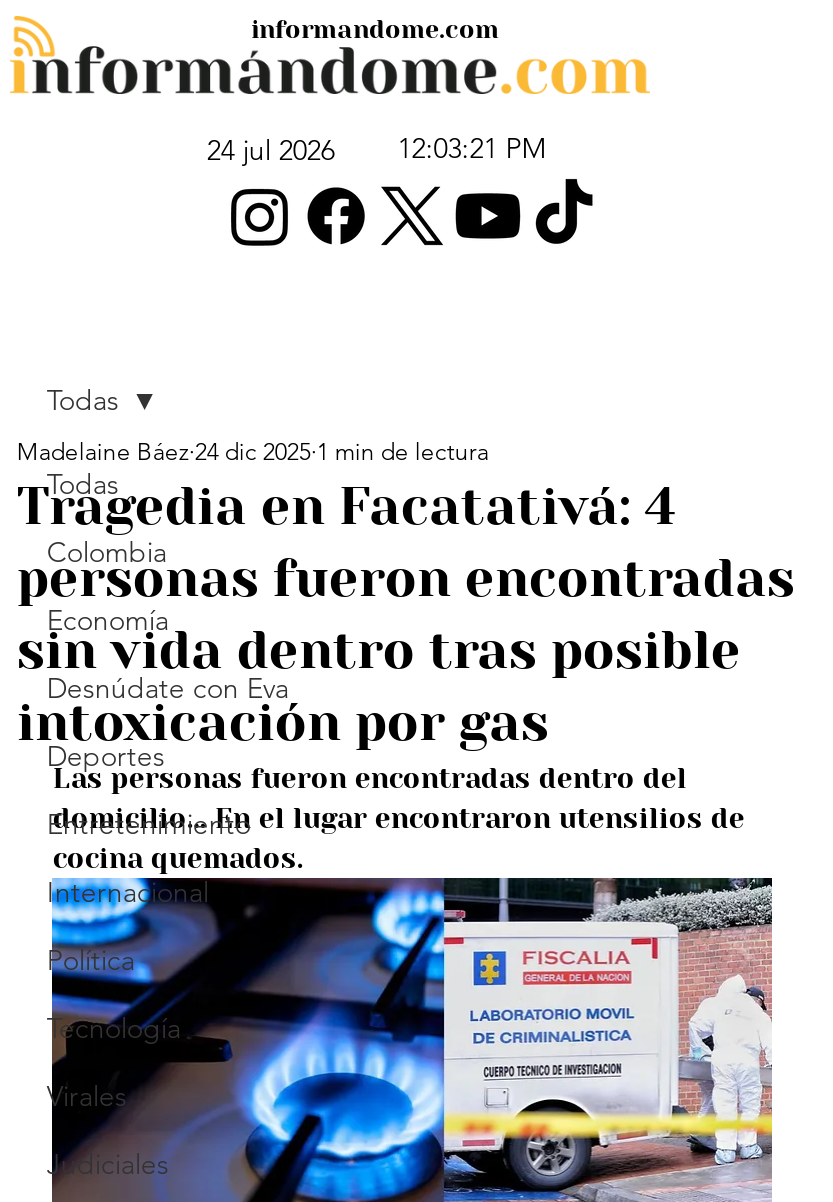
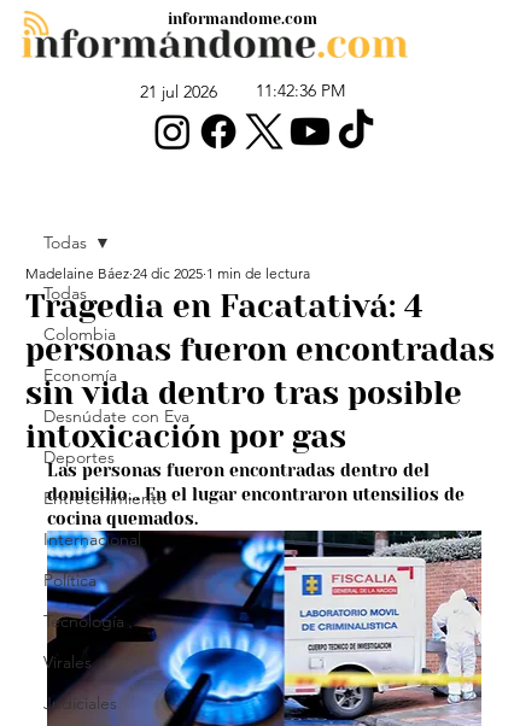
- 24 jul 2026
+ 21 jul 2026

- 12:03:21 PM
+ 11:42:36 PM
